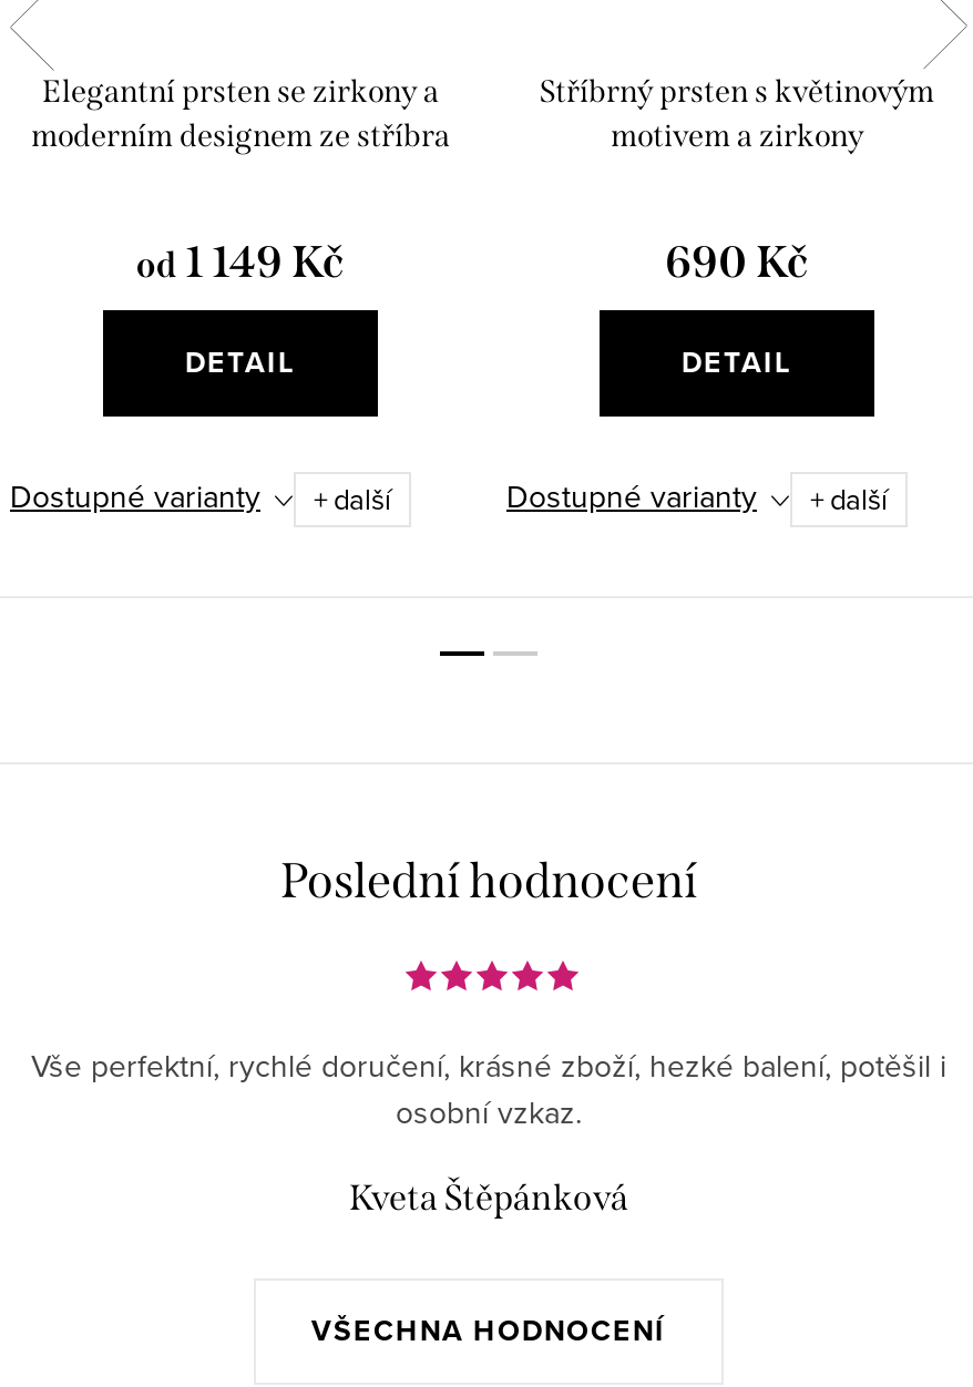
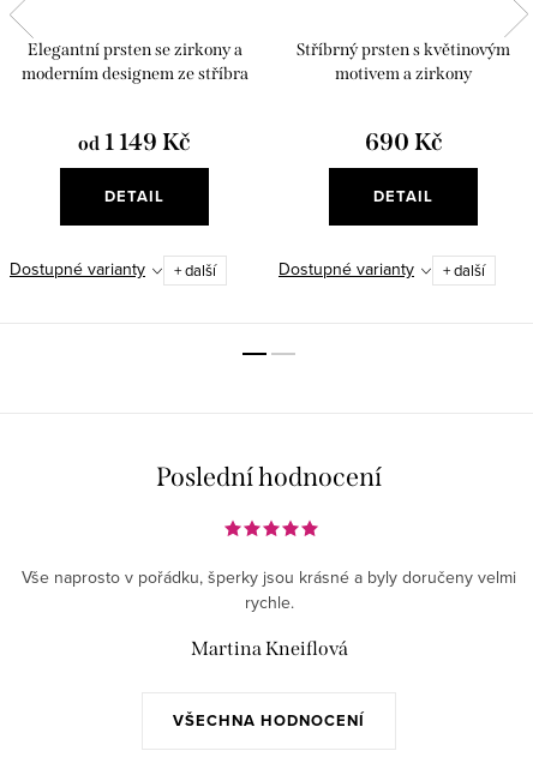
- Vše perfektní, rychlé doručení, krásné zboží, hezké balení, potěšil i
- osobní vzkaz.
+ Vše naprosto v pořádku, šperky jsou krásné a byly doručeny velmi
+ rychle.

- Kveta Štěpánková
+ Martina Kneiflová
